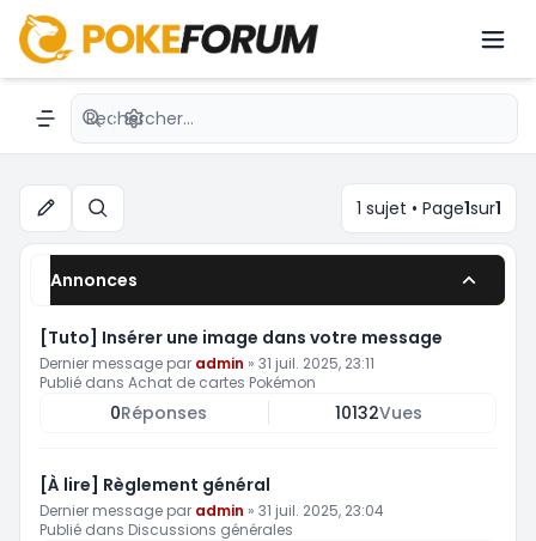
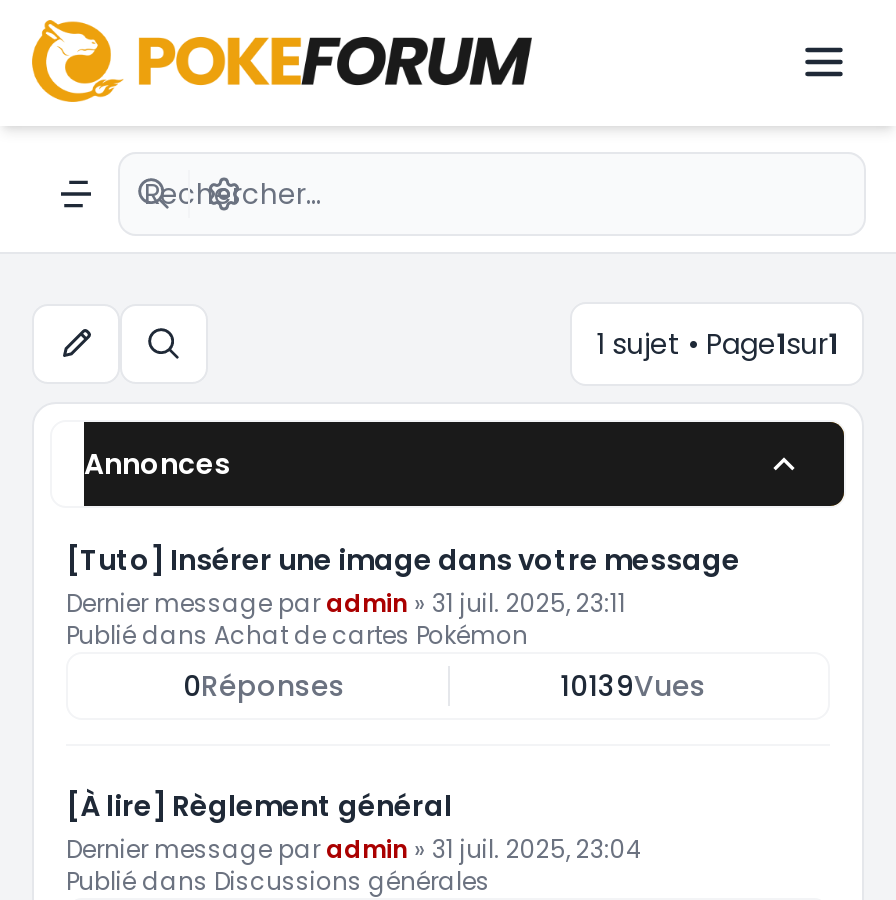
- 10132Vues
+ 10139Vues
